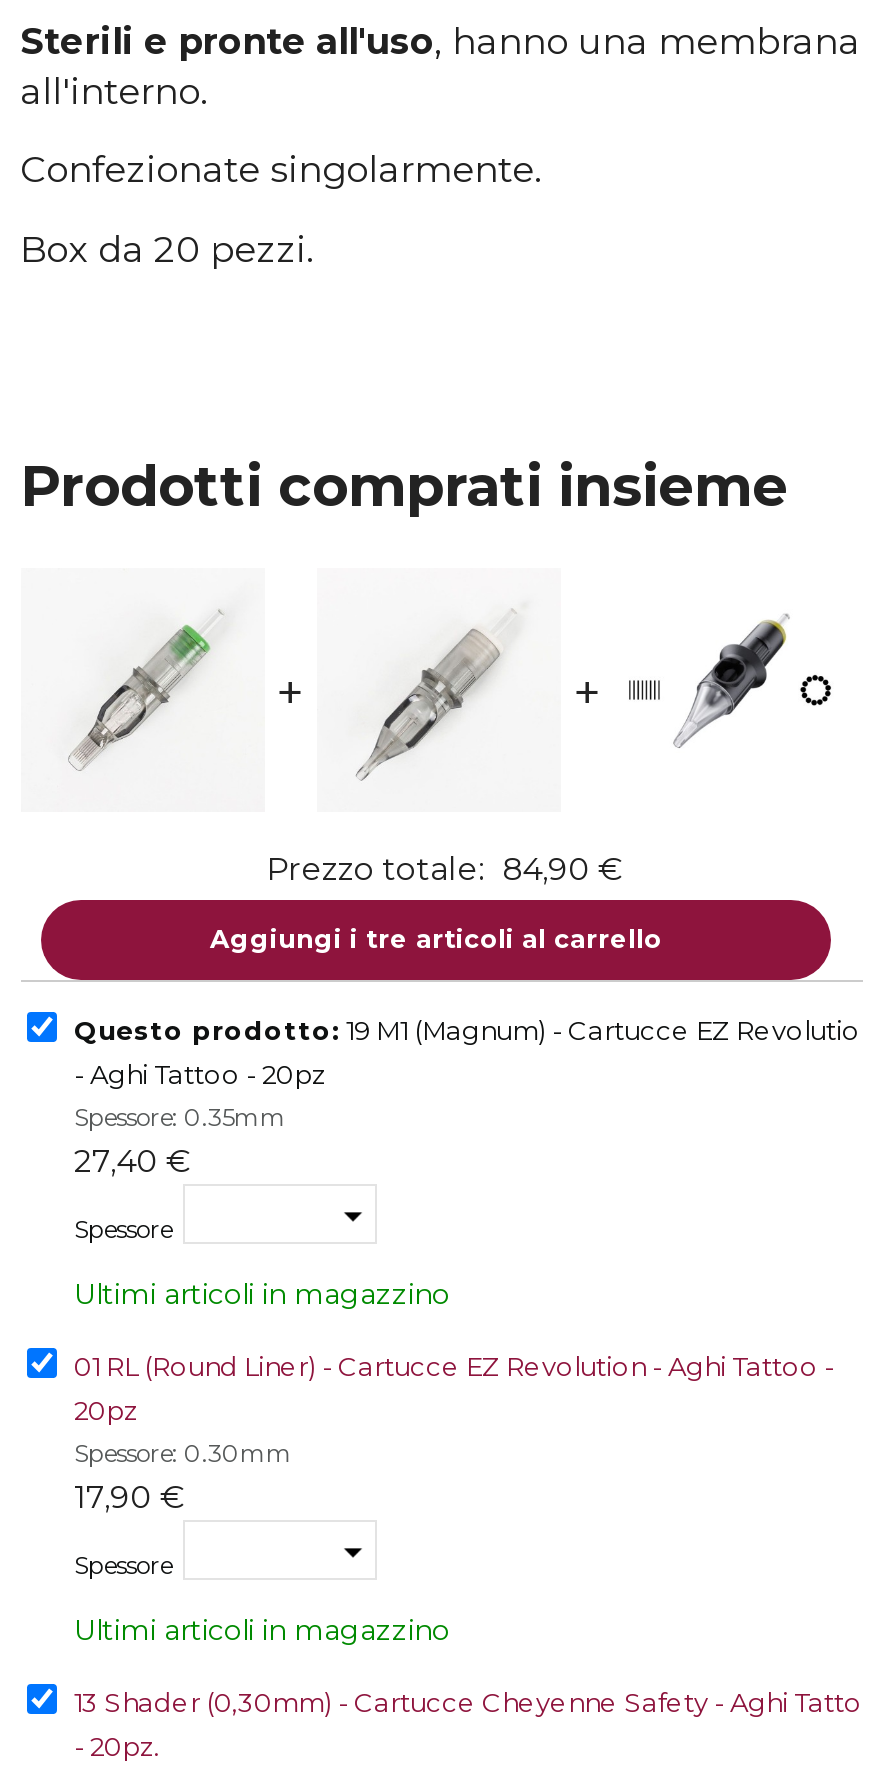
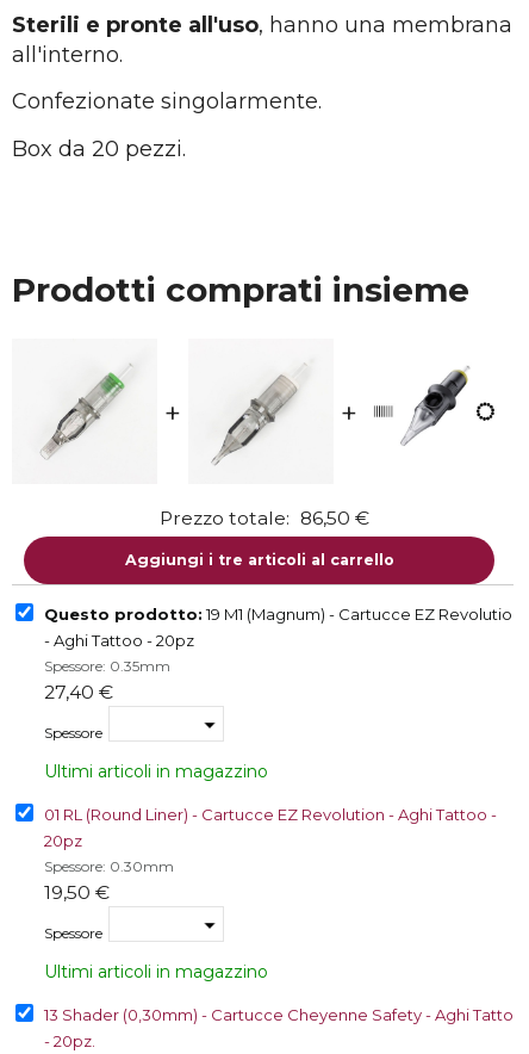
- Prezzo totale: 84,90 €
+ Prezzo totale: 86,50 €

- 17,90 €
+ 19,50 €
